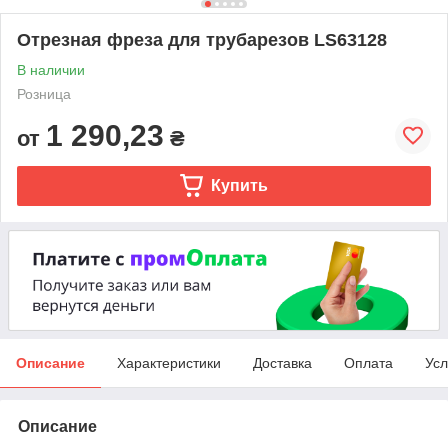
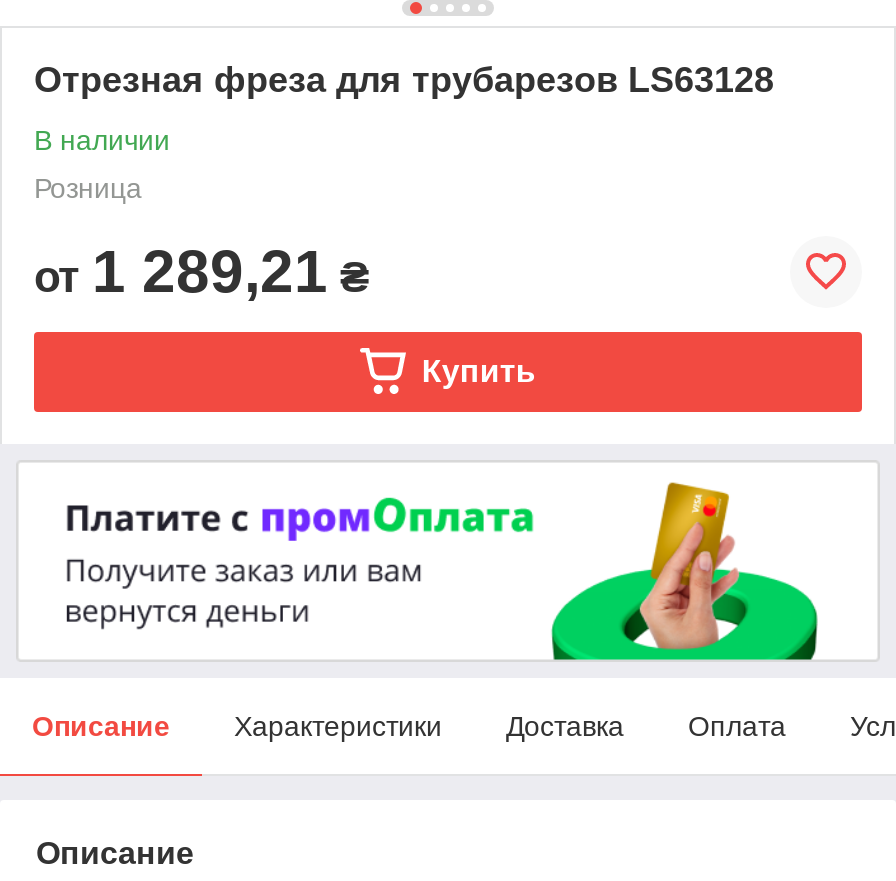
- от 1 290,23 ₴
+ от 1 289,21 ₴
